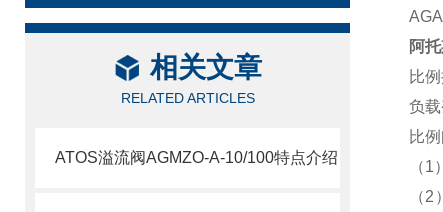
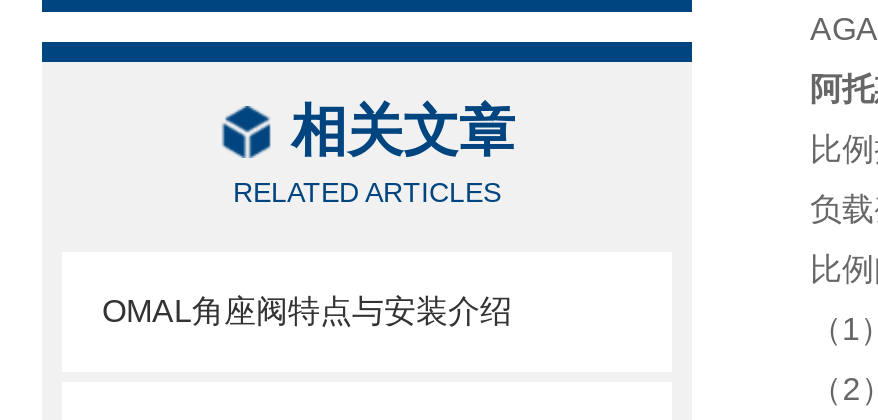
- ATOS溢流阀AGMZO-A-10/100特点介绍
+ OMAL角座阀特点与安装介绍
